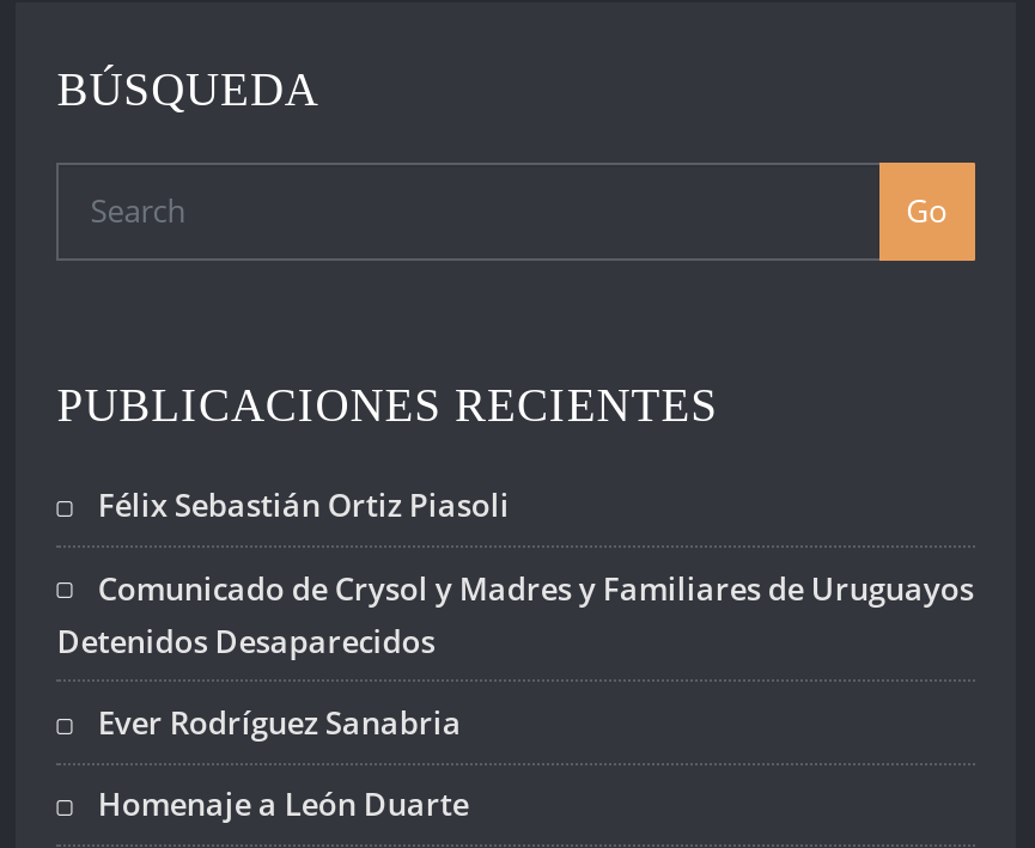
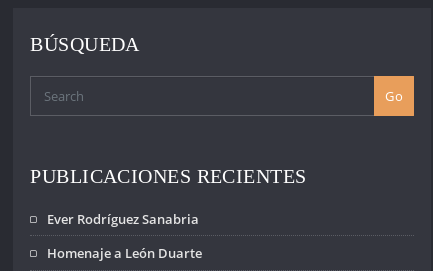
- Félix Sebastián Ortiz Piasoli
- Comunicado de Crysol y Madres y Familiares de Uruguayos
- Detenidos Desaparecidos
